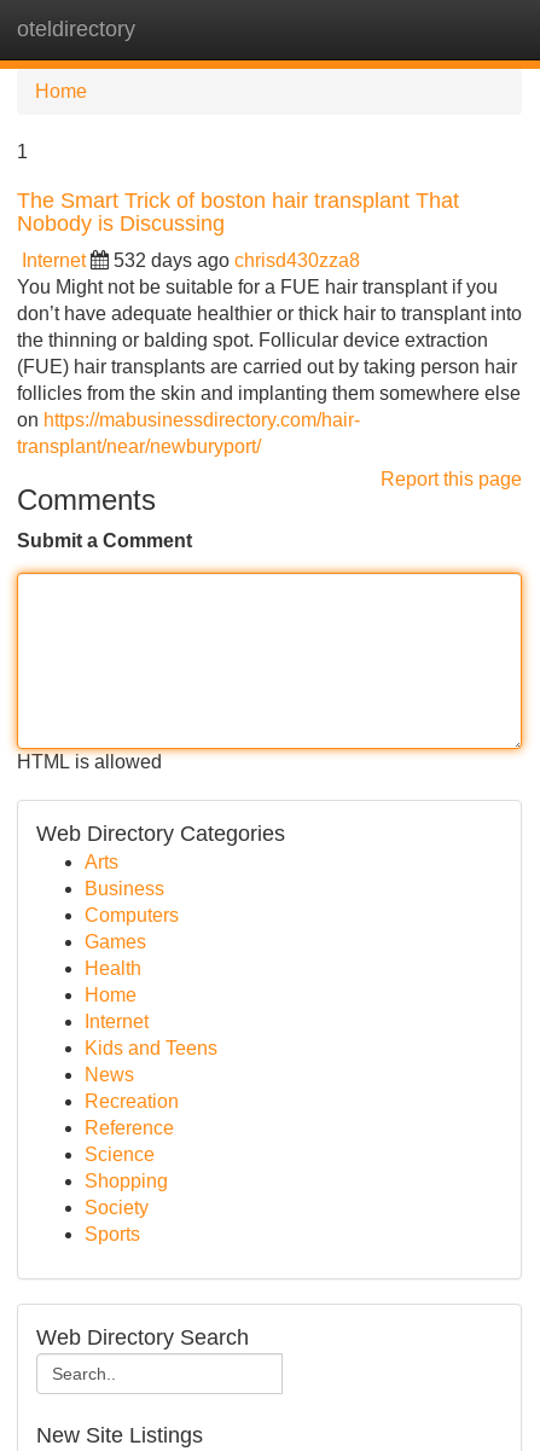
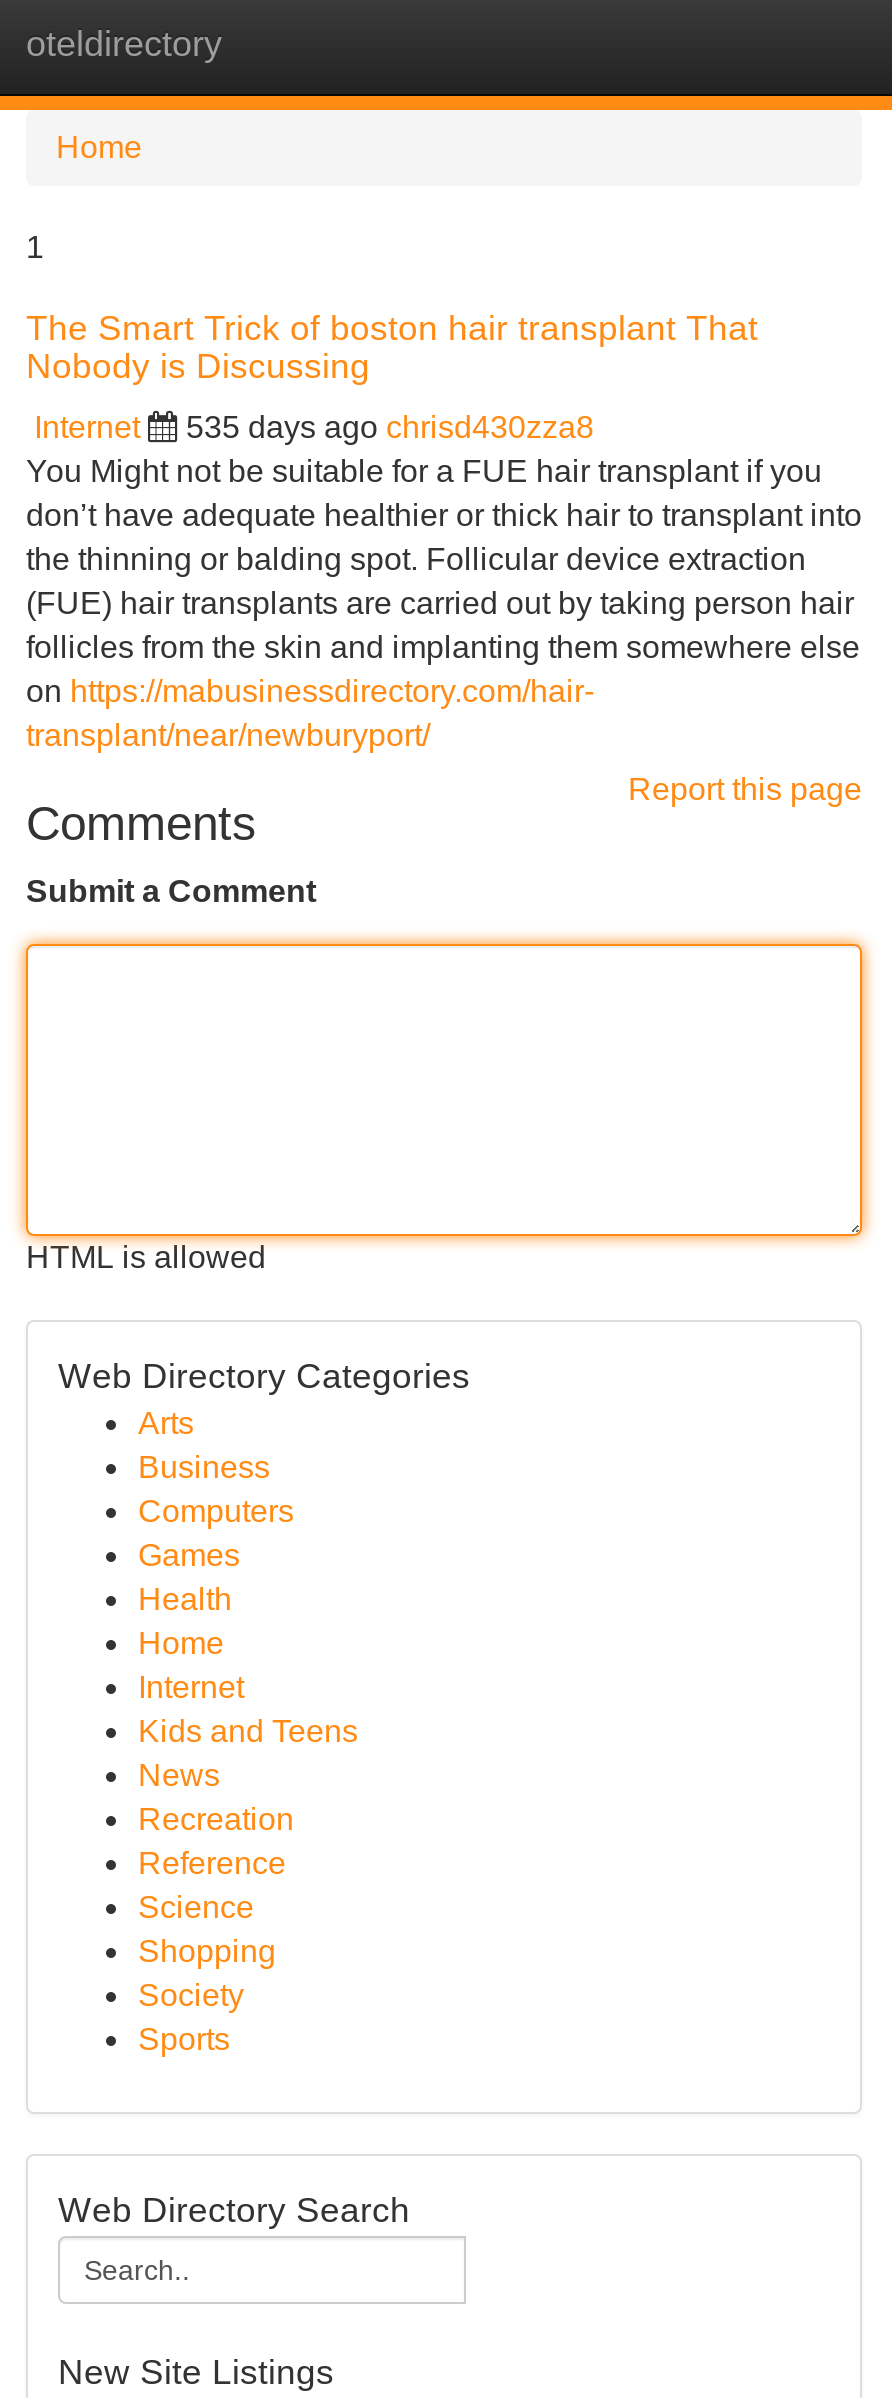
- 532 days ago chrisd430zza8
+ 535 days ago chrisd430zza8
